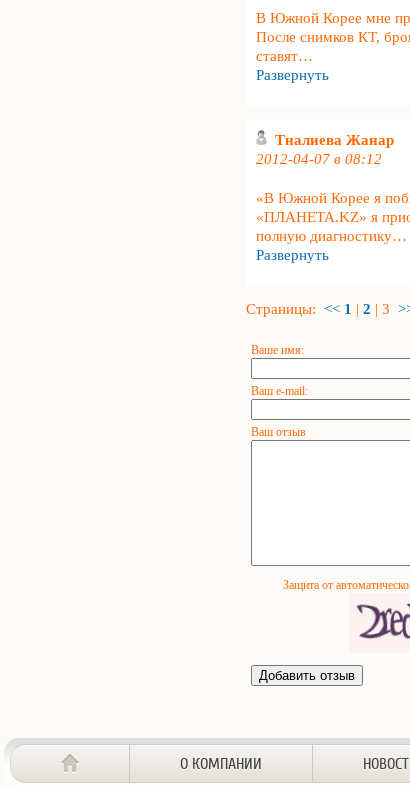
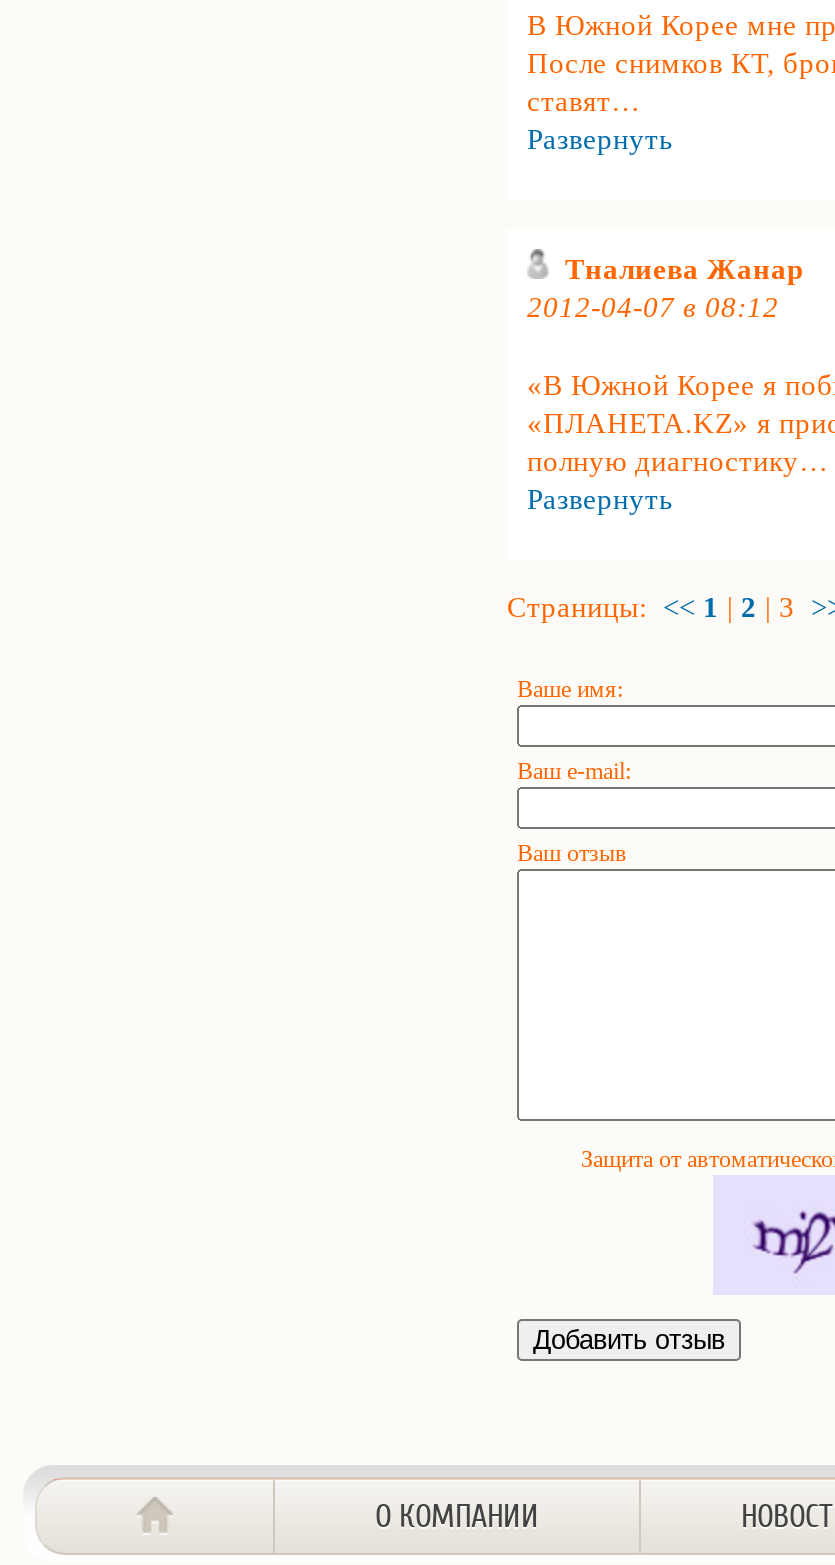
- [image]
+ [image]
